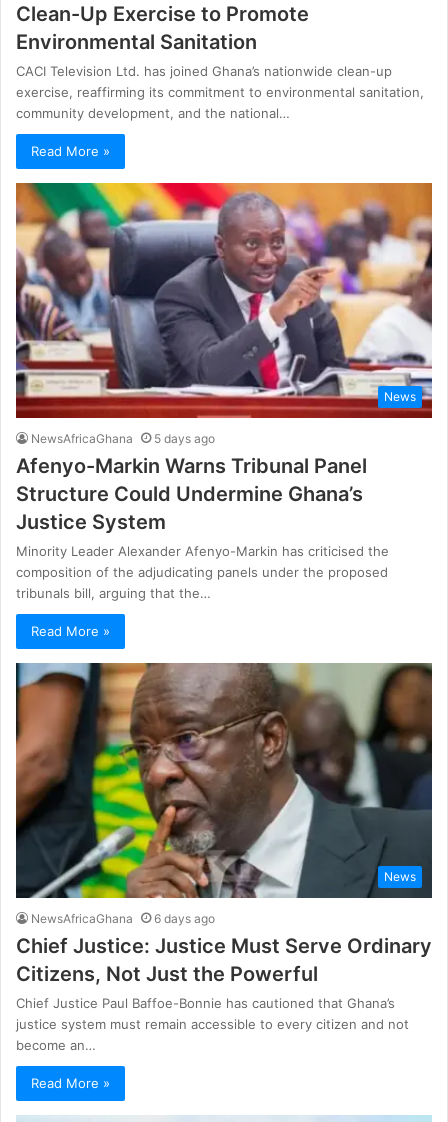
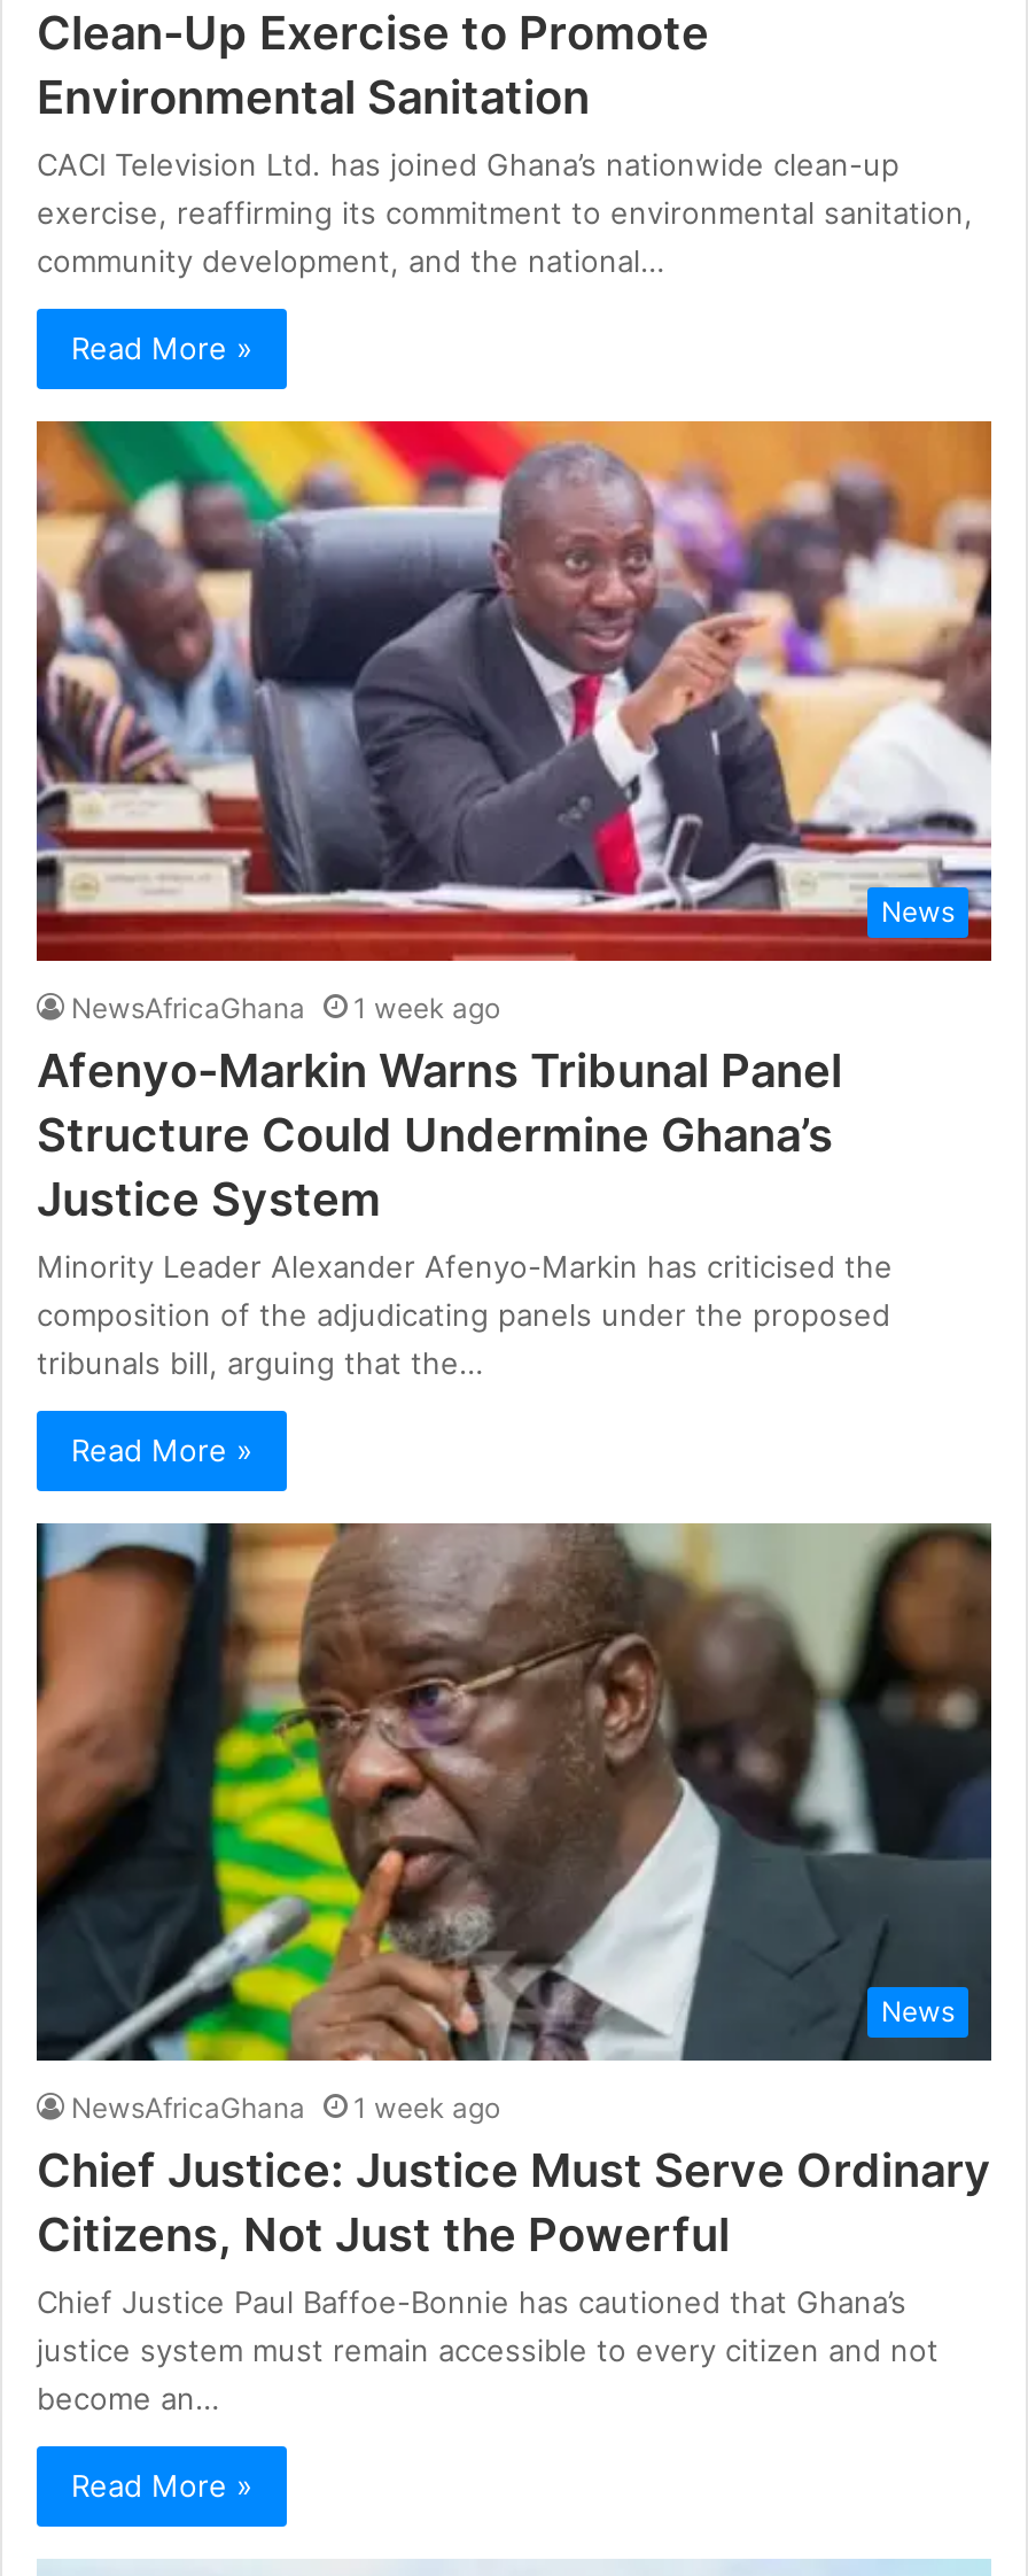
- NewsAfricaGhana 5 days ago
+ NewsAfricaGhana 1 week ago

- NewsAfricaGhana 6 days ago
+ NewsAfricaGhana 1 week ago
